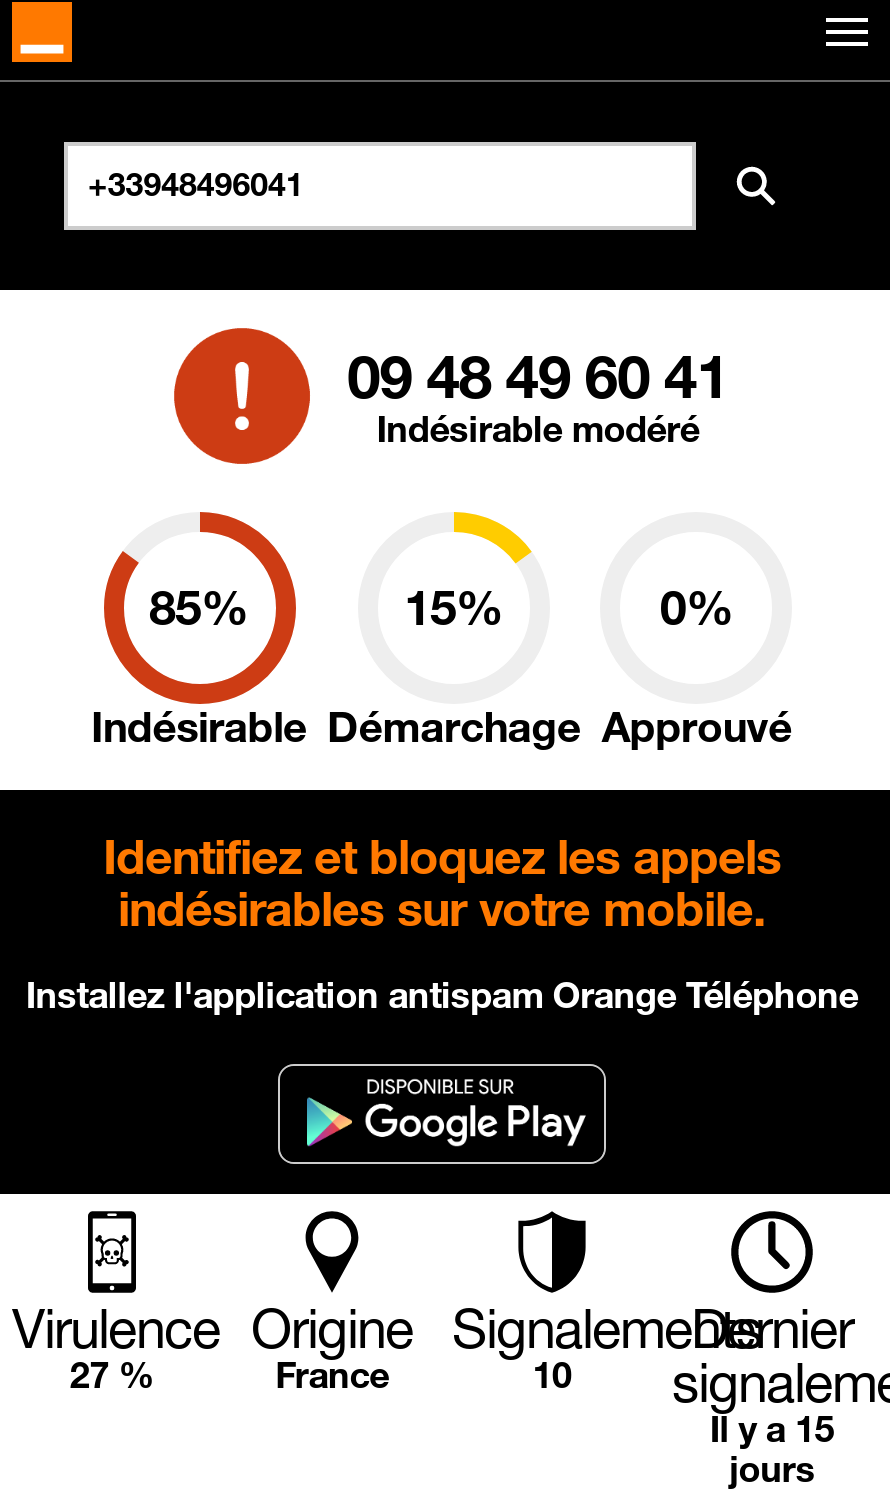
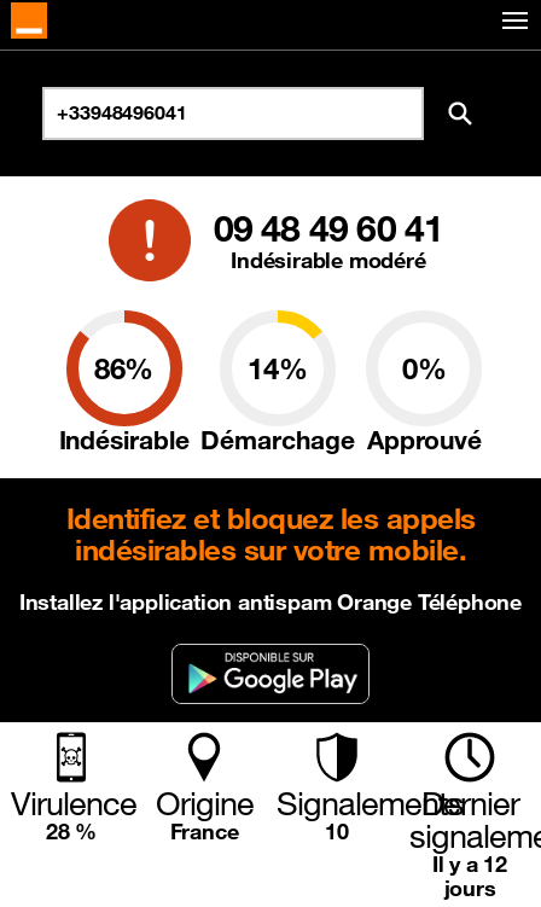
- 85%
+ 86%

- 15%
+ 14%

- 27 %
+ 28 %

- Il y a 15
+ Il y a 12
